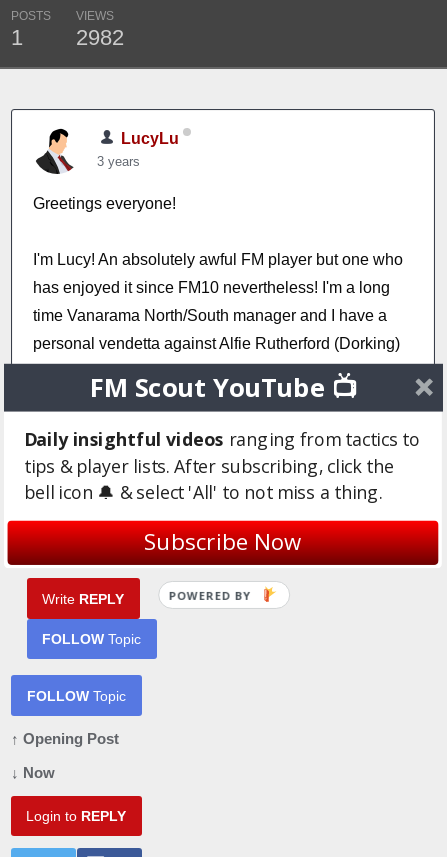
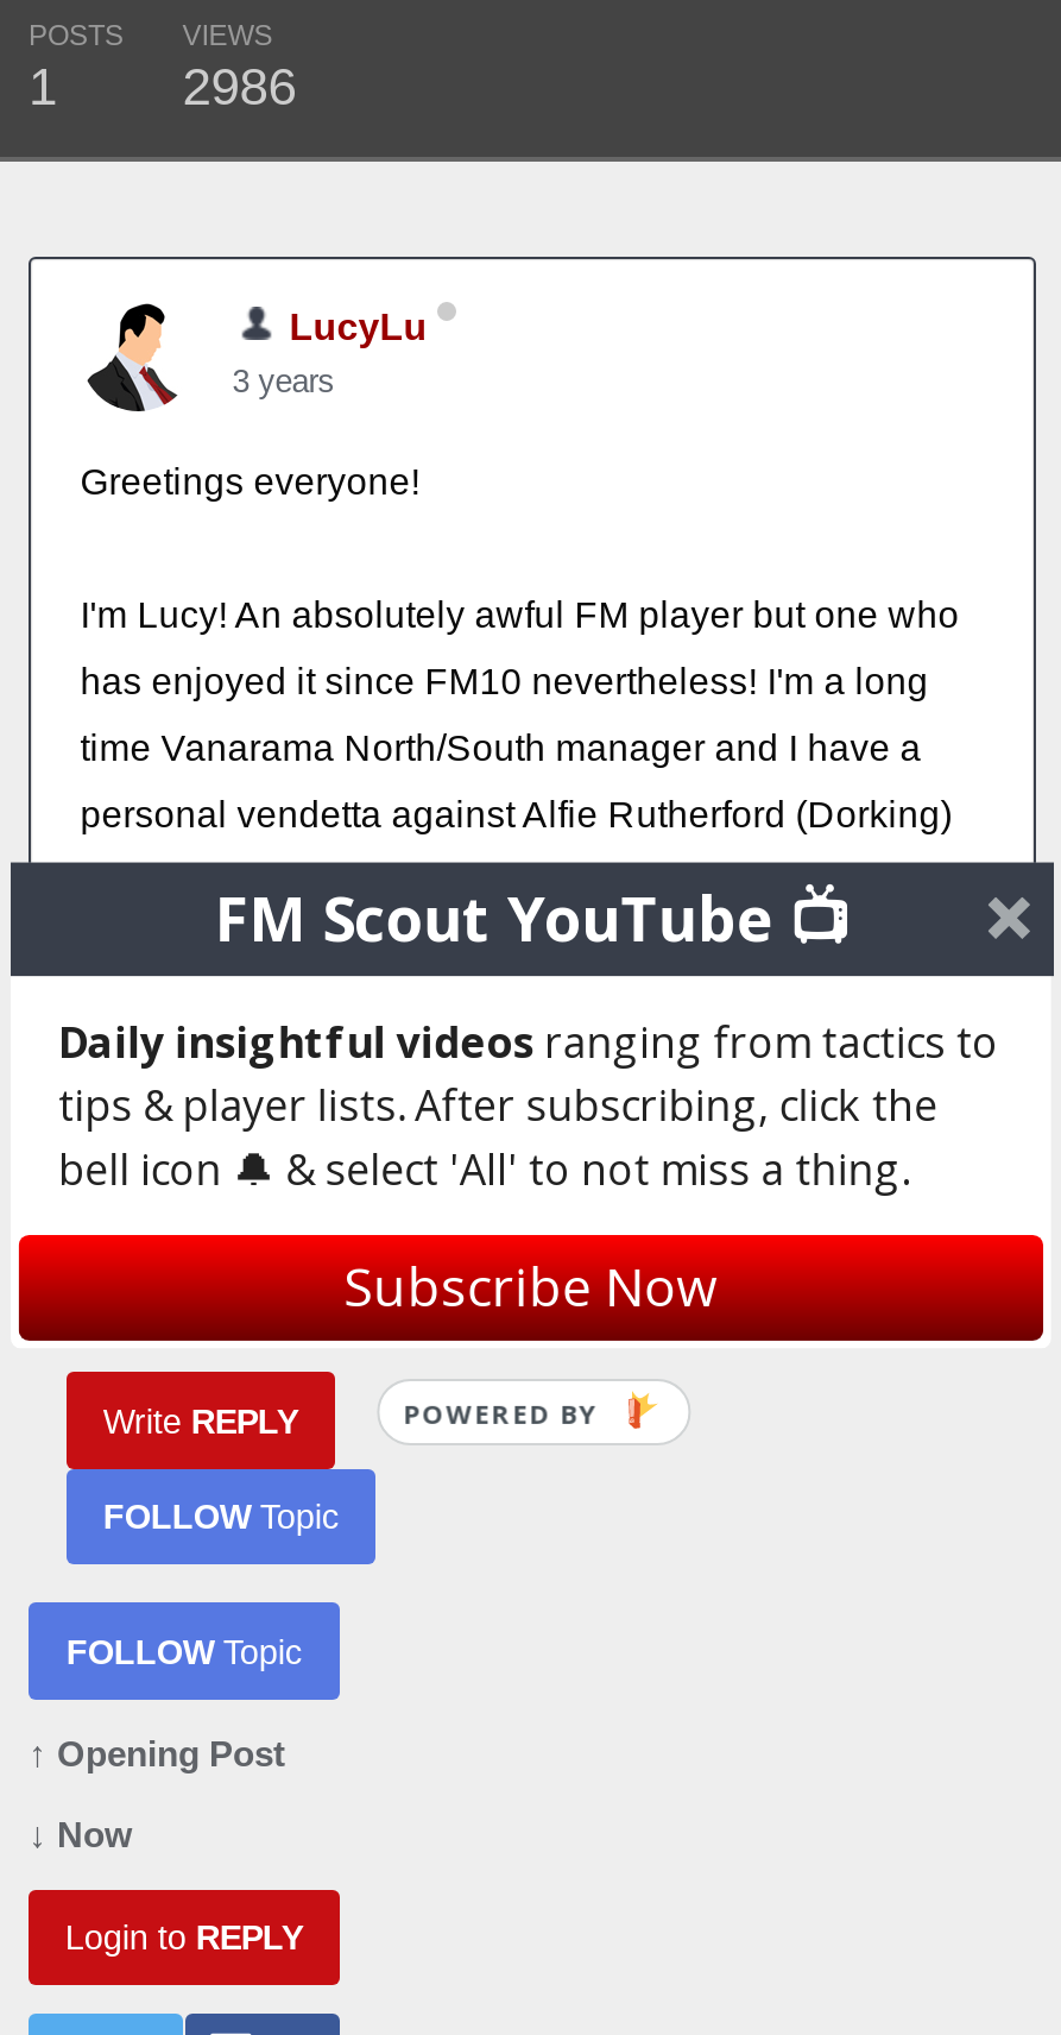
- 2982
+ 2986
